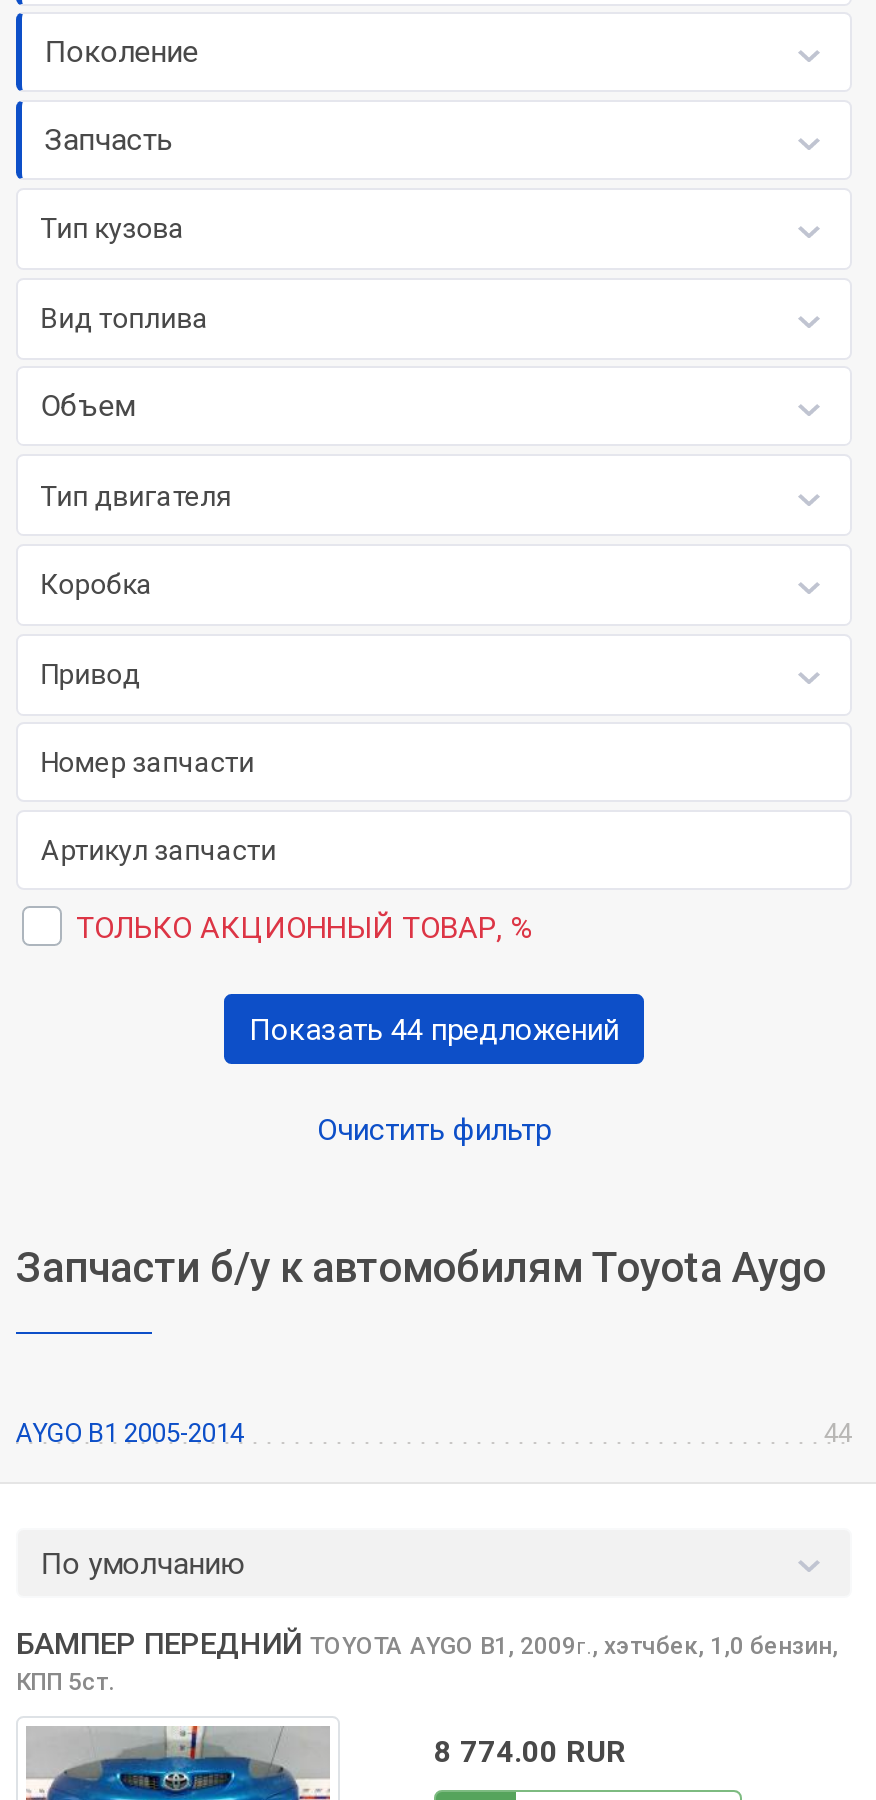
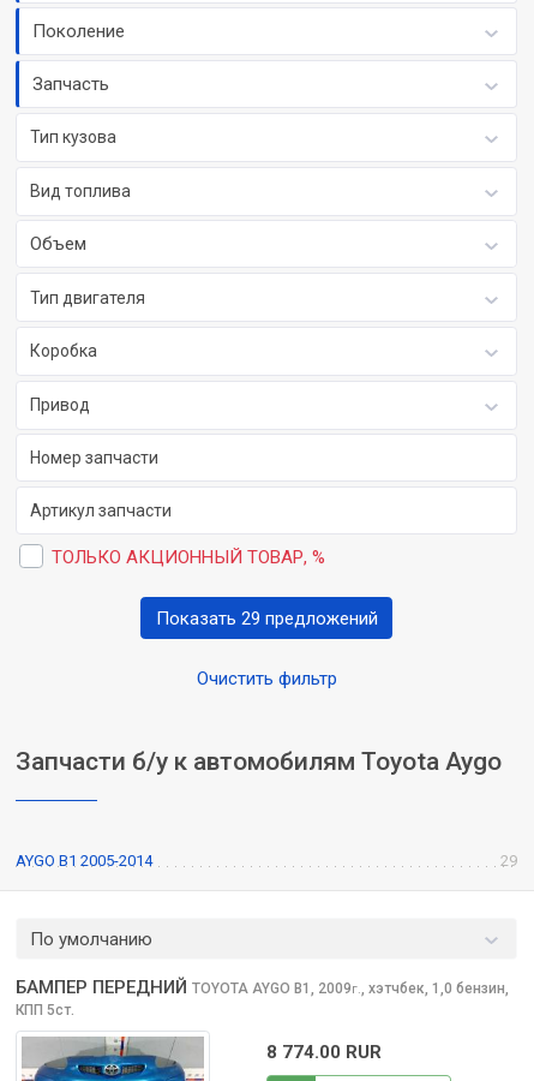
- Показать 44 предложений
+ Показать 29 предложений

- 44
+ 29
